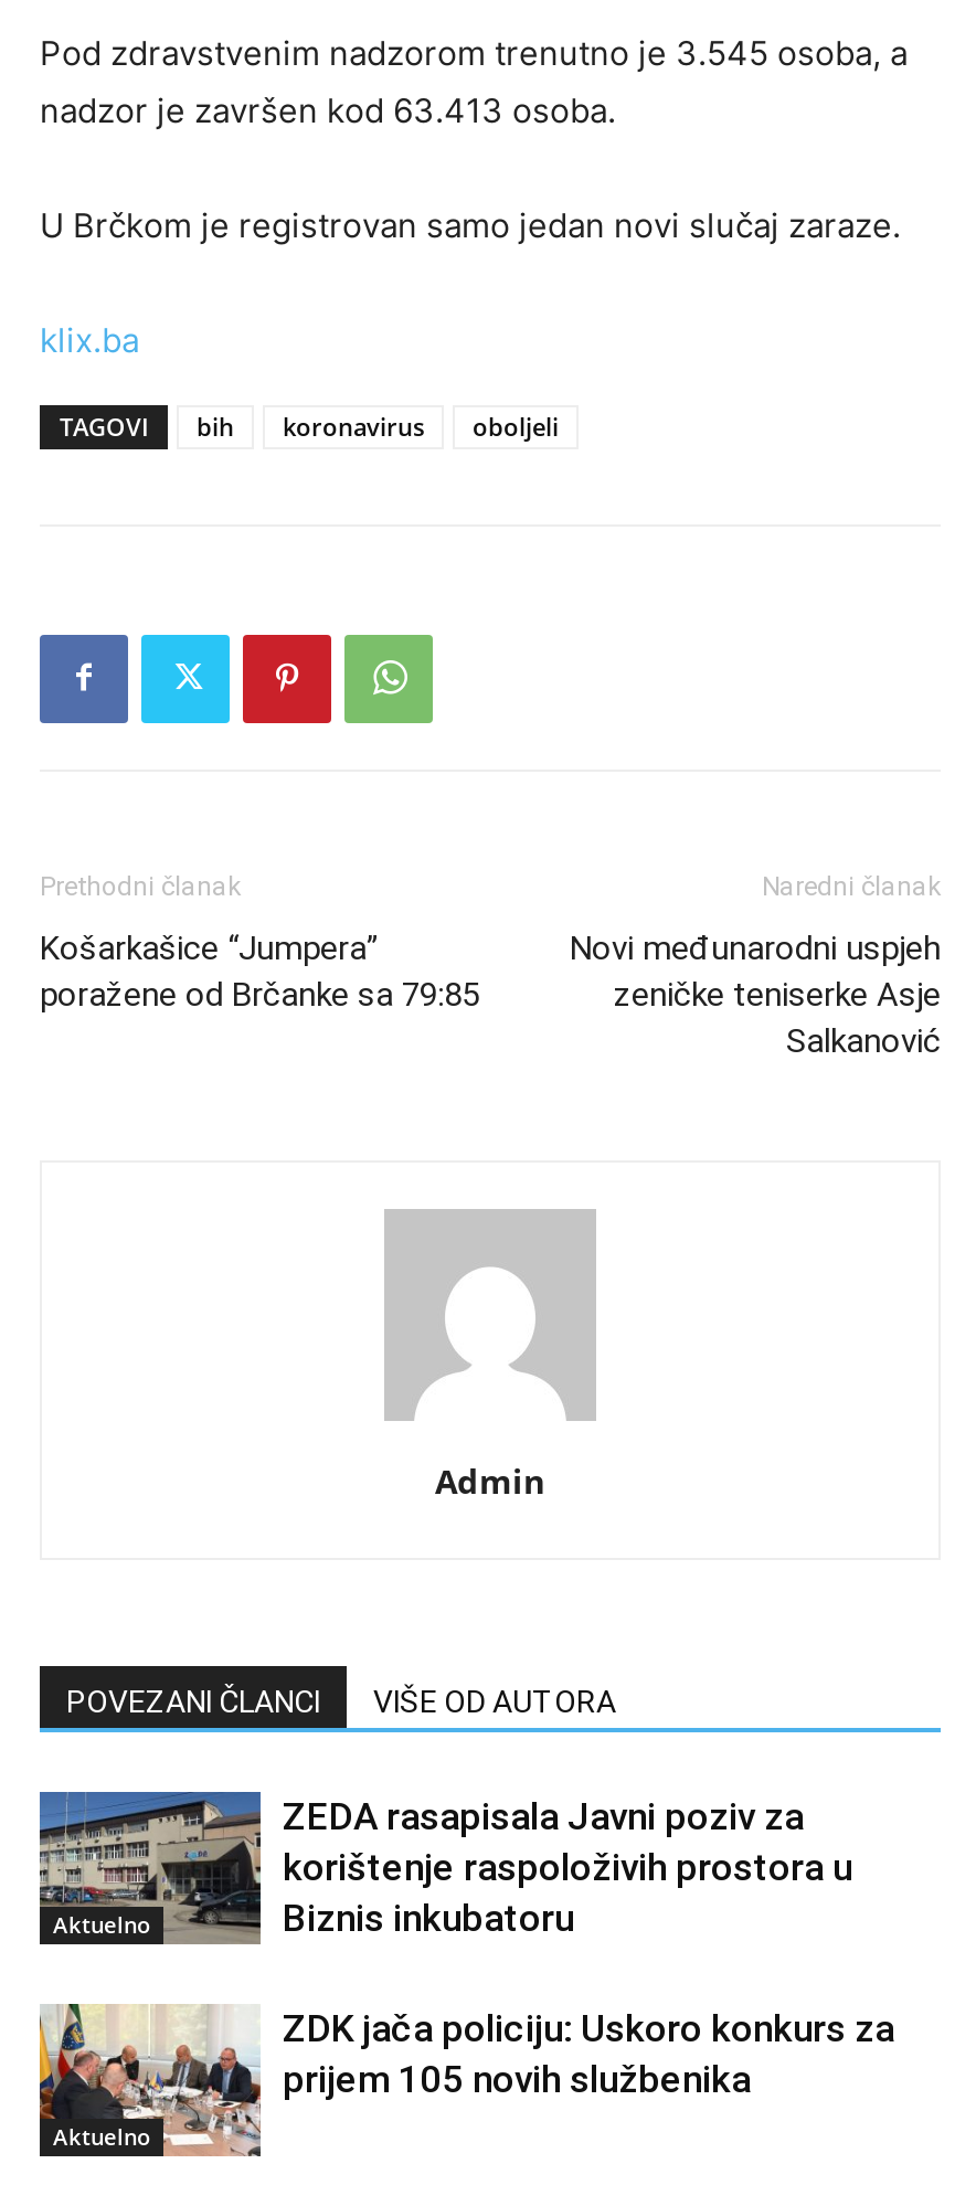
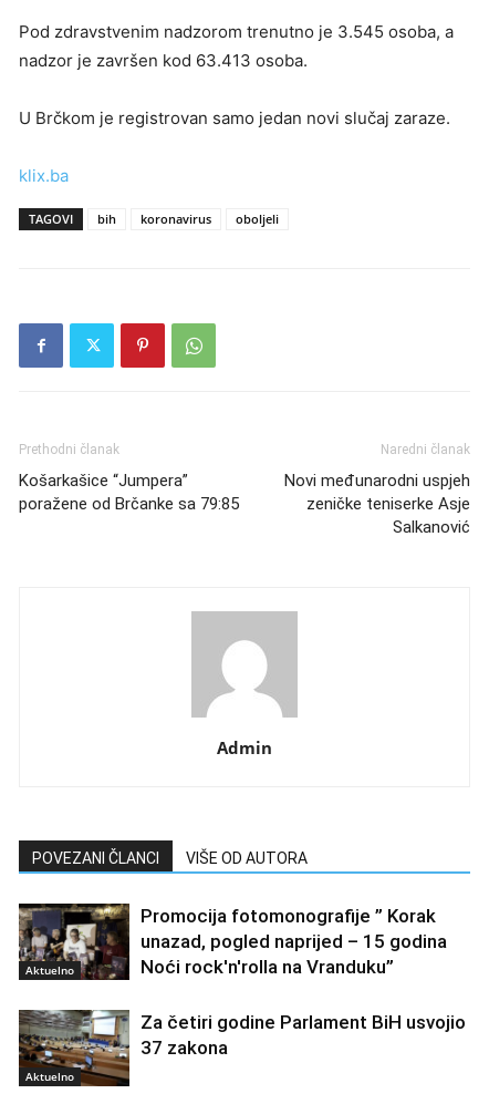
- [image]
- ZEDA rasapisala Javni poziv za
- korištenje raspoloživih prostora u
- Biznis inkubatoru
+ [image]
+ Promocija fotomonografije ” Korak
+ unazad, pogled naprijed – 15 godina
+ Noći rock'n'rolla na Vranduku”

- [image]
- ZDK jača policiju: Uskoro konkurs za
- prijem 105 novih službenika
+ [image]
+ Za četiri godine Parlament BiH usvojio
+ 37 zakona
